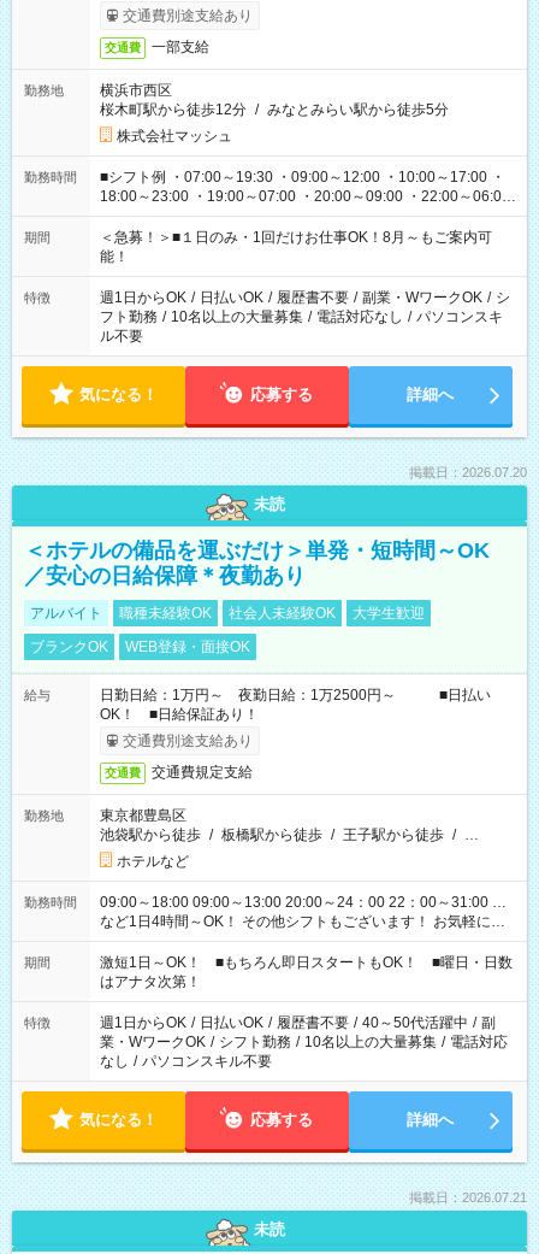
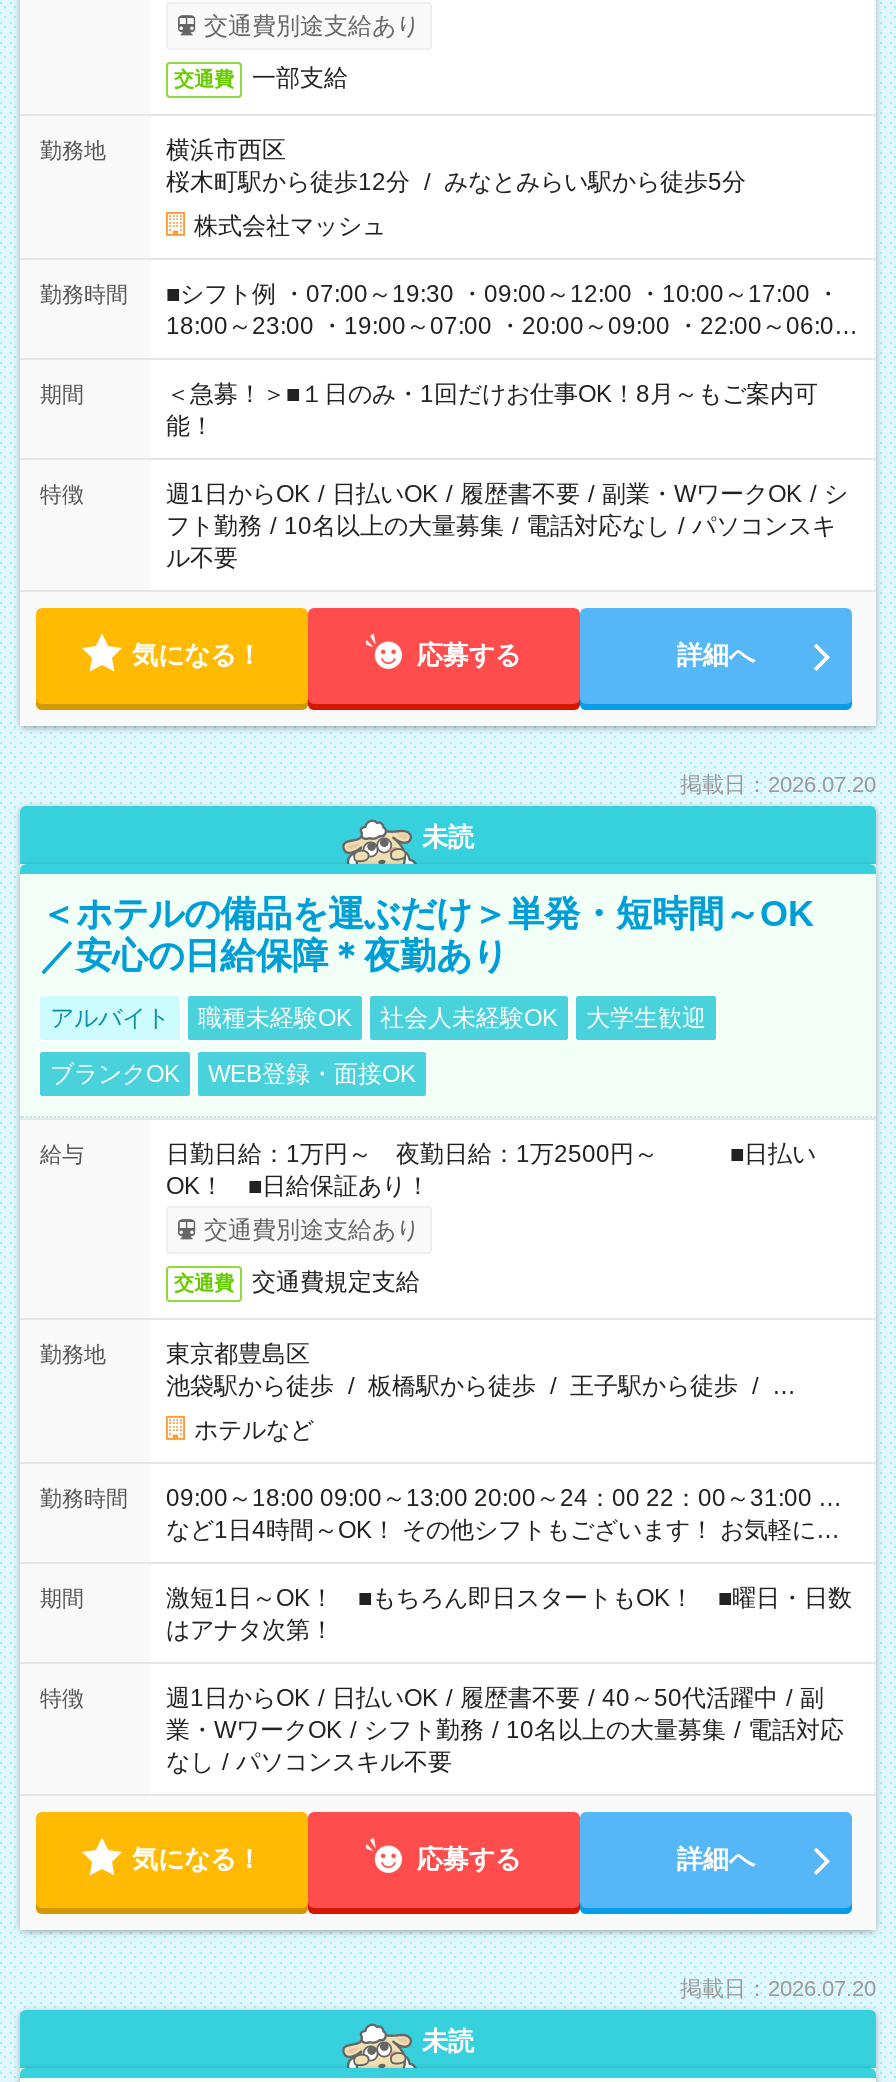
- 掲載日：2026.07.21
+ 掲載日：2026.07.20
